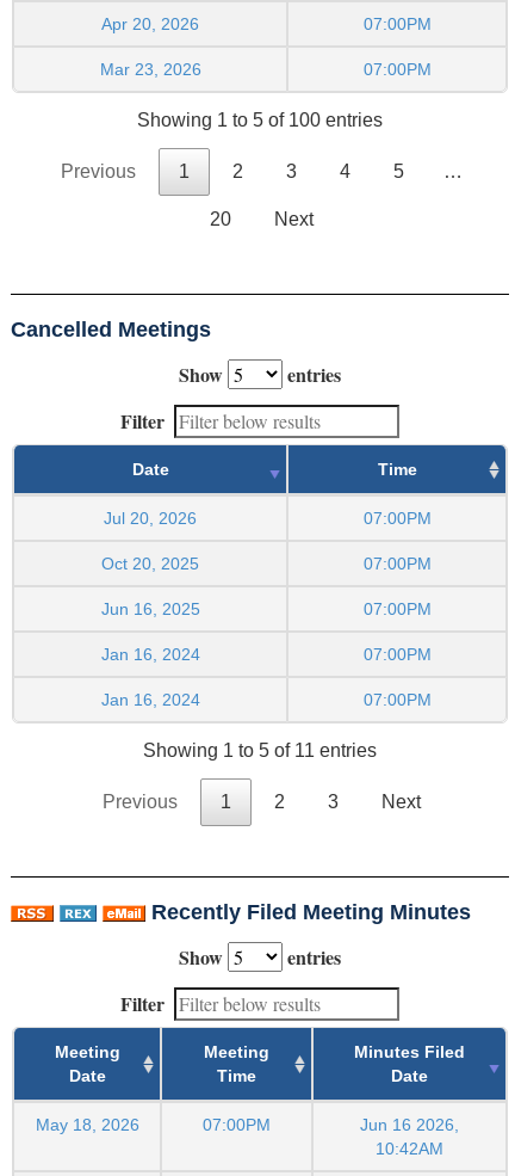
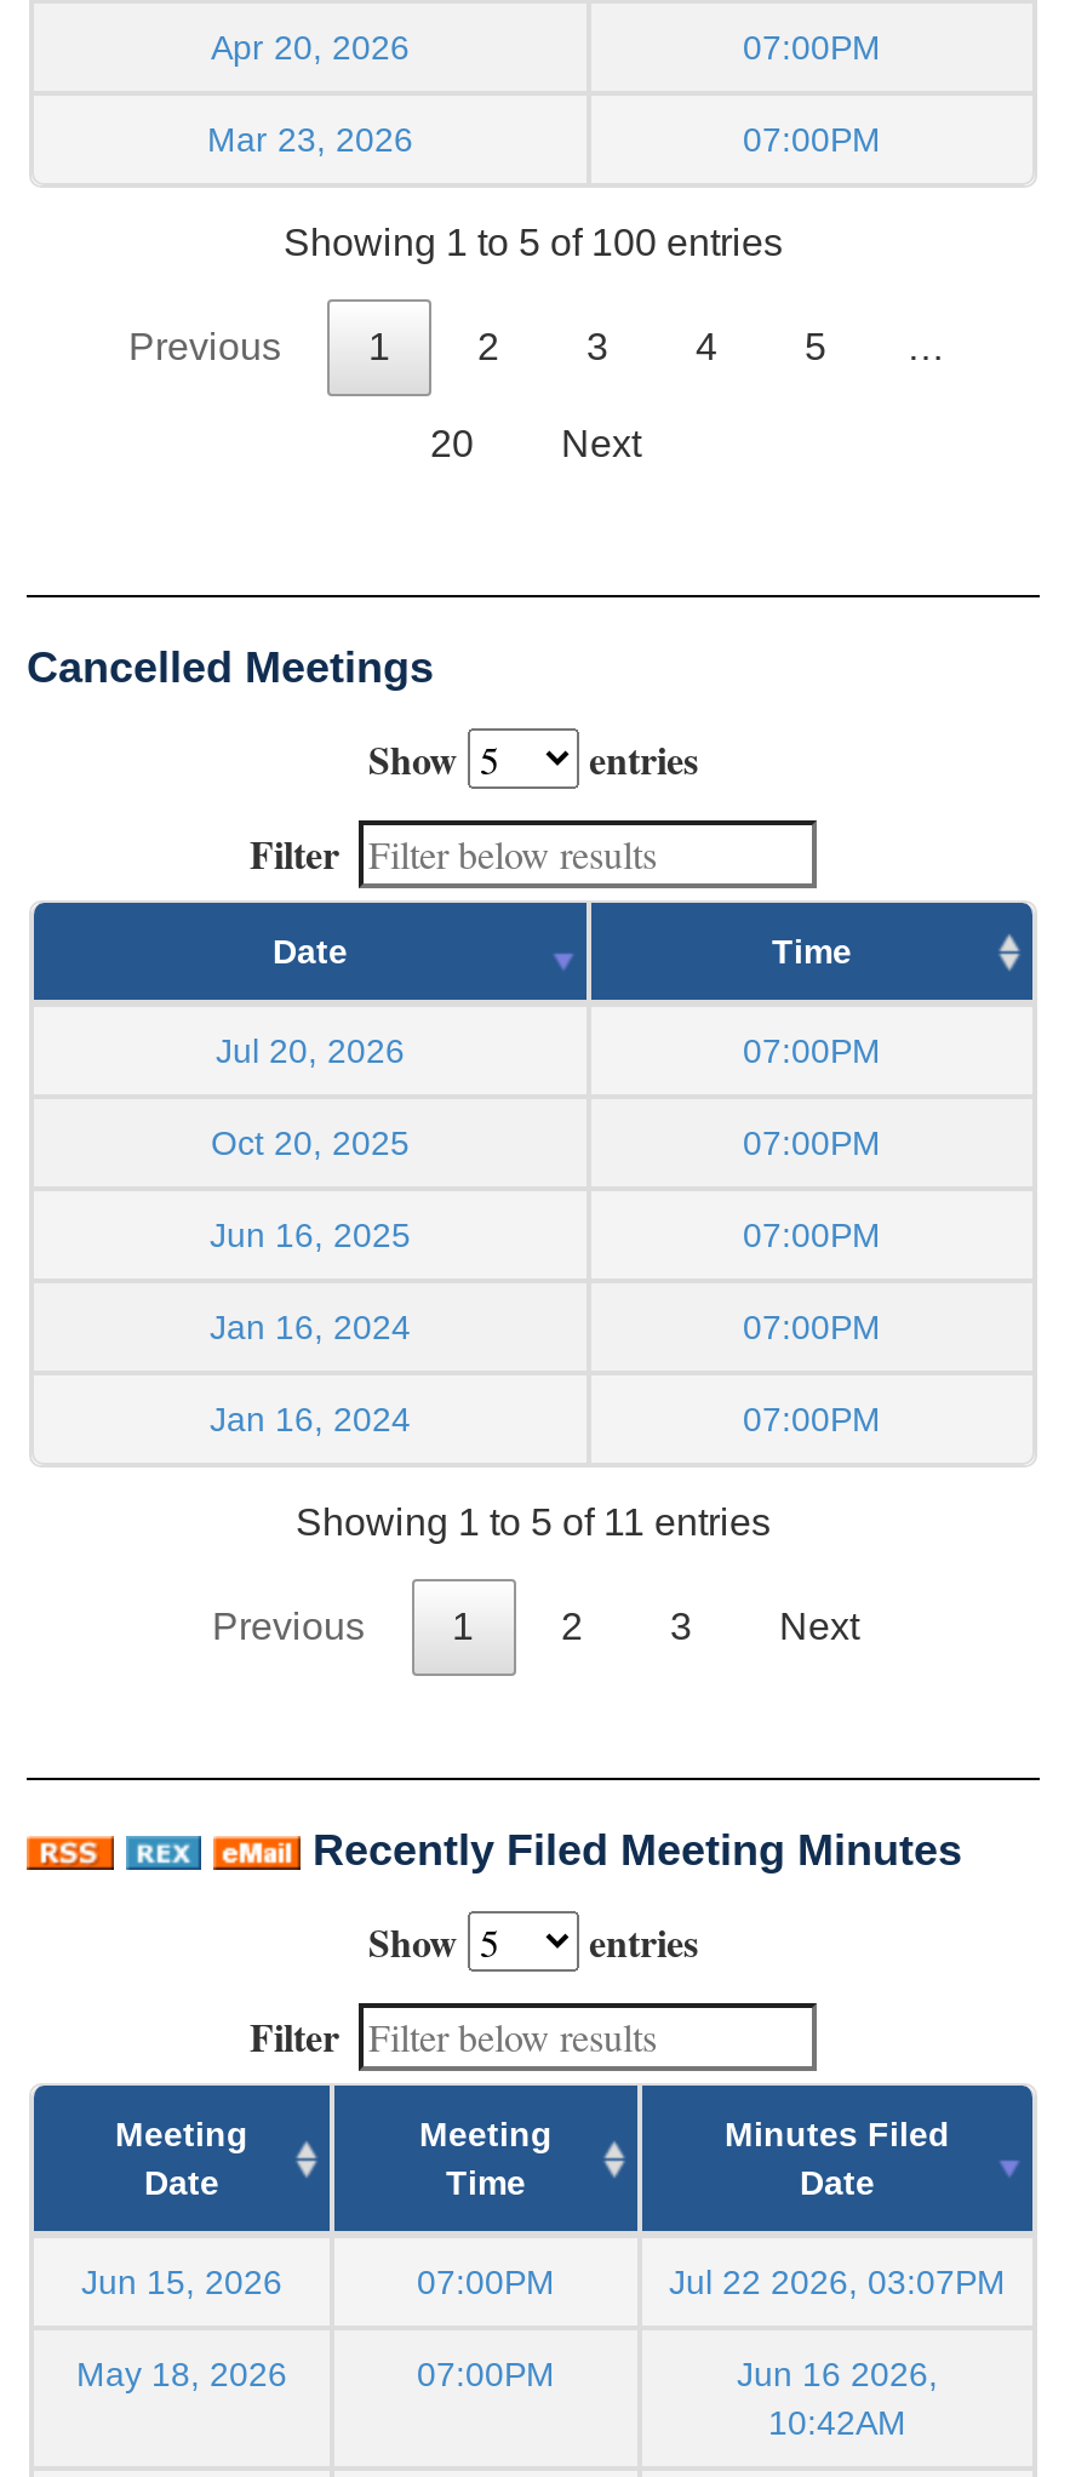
+ Jun 15, 2026
+ 07:00PM
+ Jul 22 2026, 03:07PM
